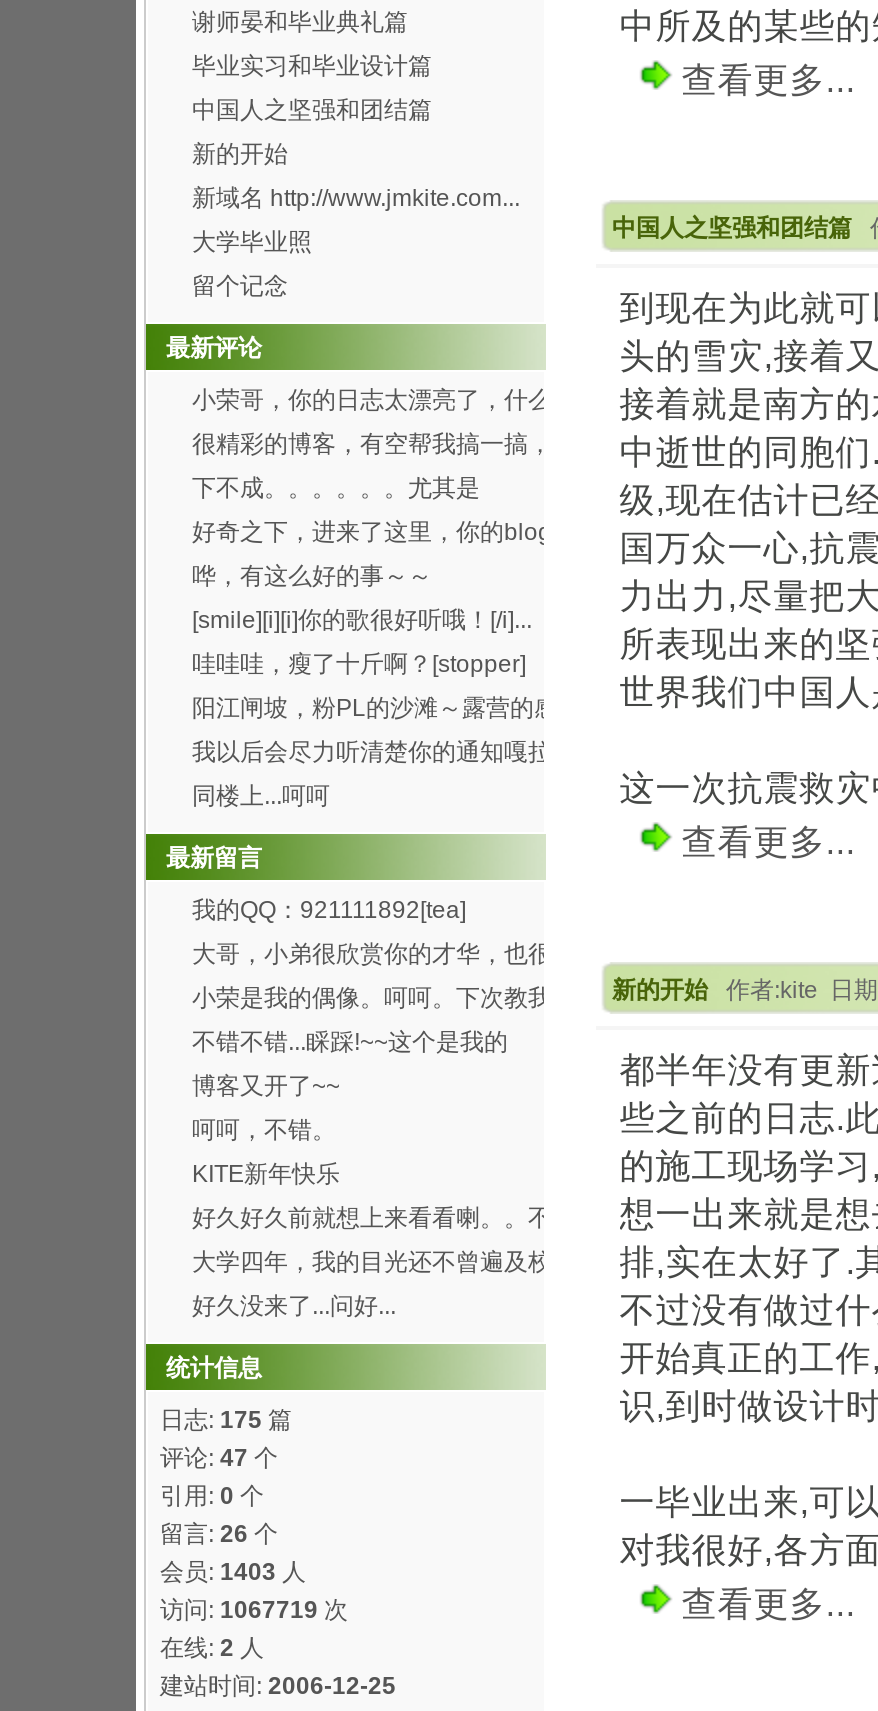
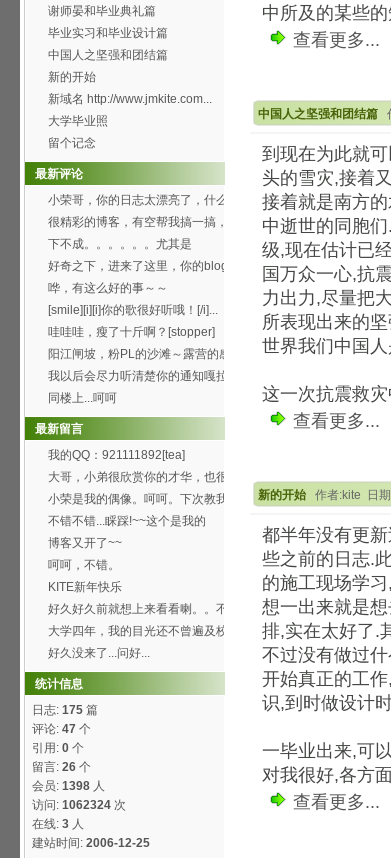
- 会员: 1403人
+ 会员: 1398人

- 访问: 1067719次
+ 访问: 1062324次

- 在线: 2人
+ 在线: 3人
